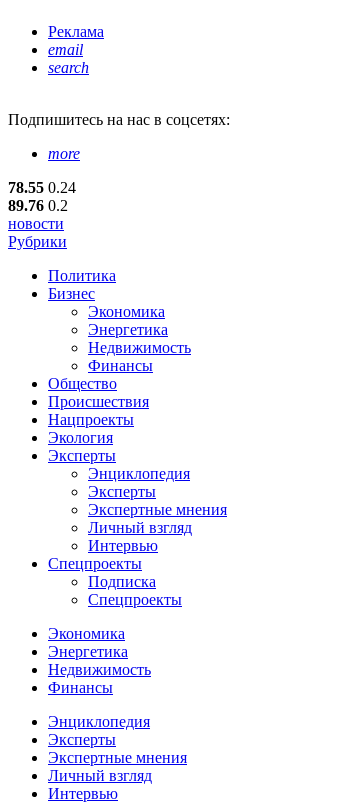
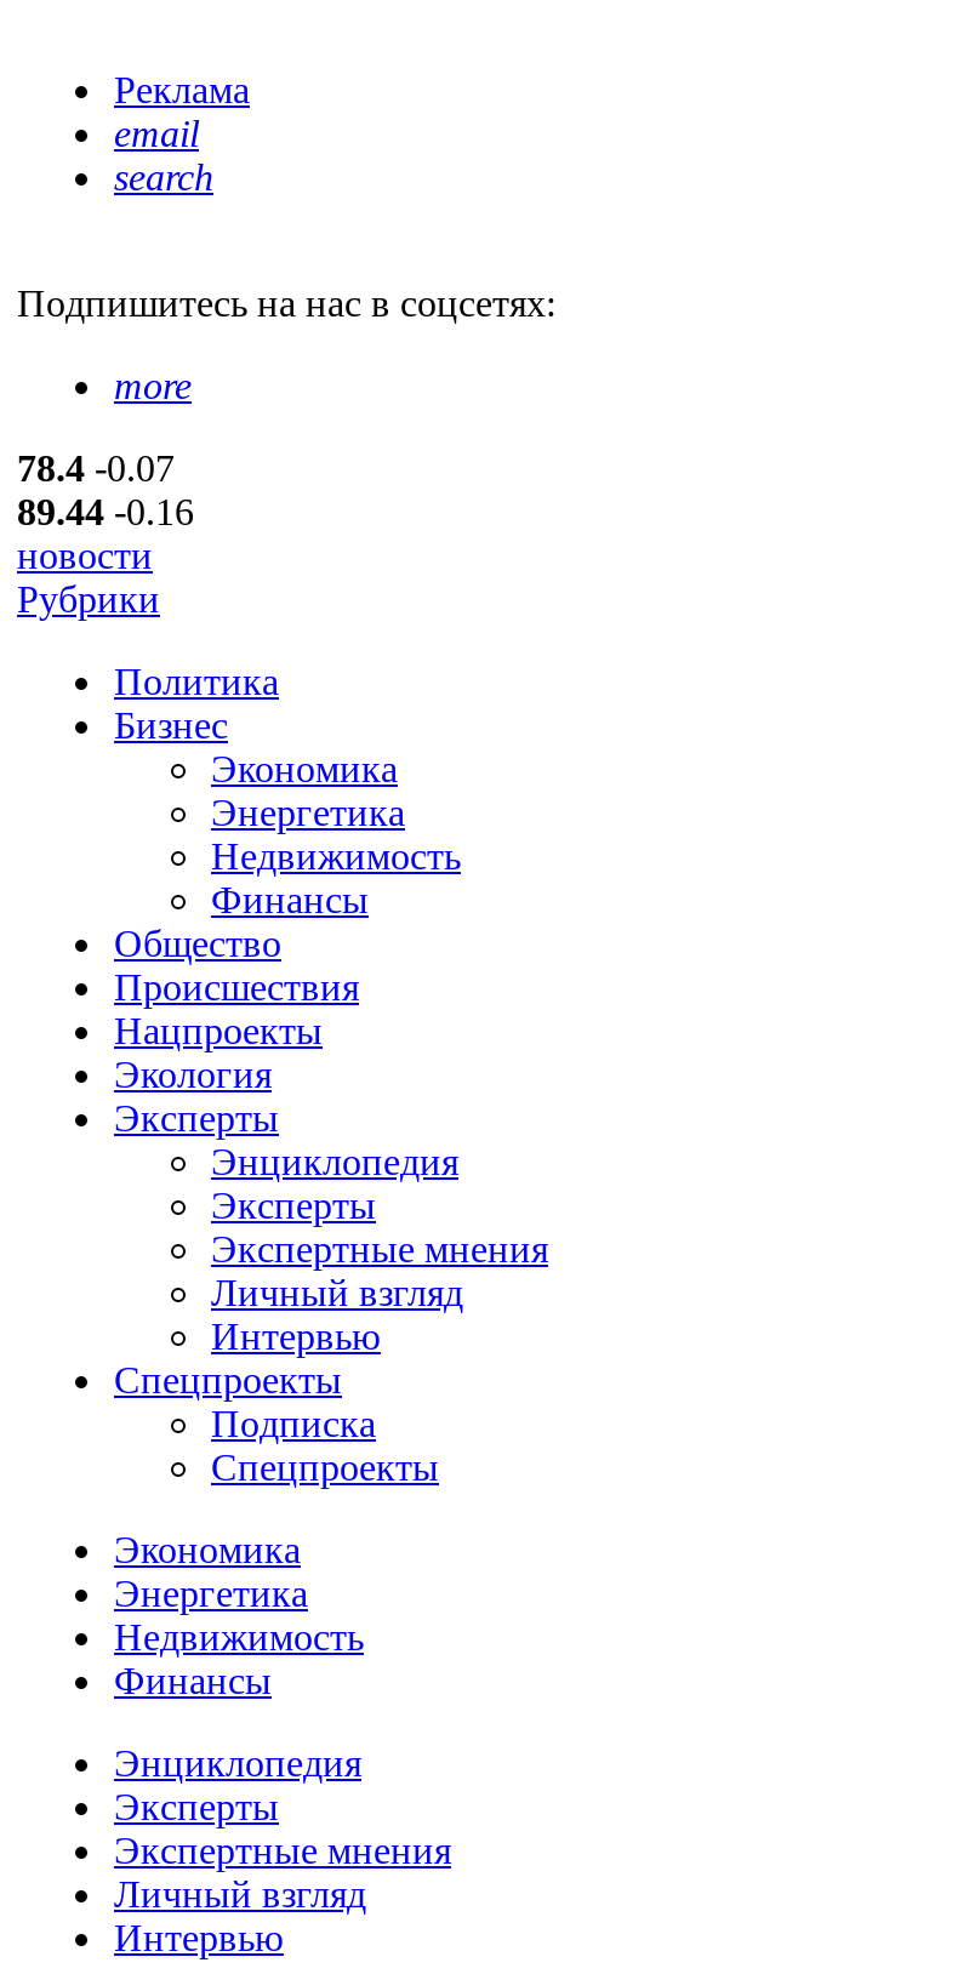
- 78.55 0.24
+ 78.4 -0.07

- 89.76 0.2
+ 89.44 -0.16
